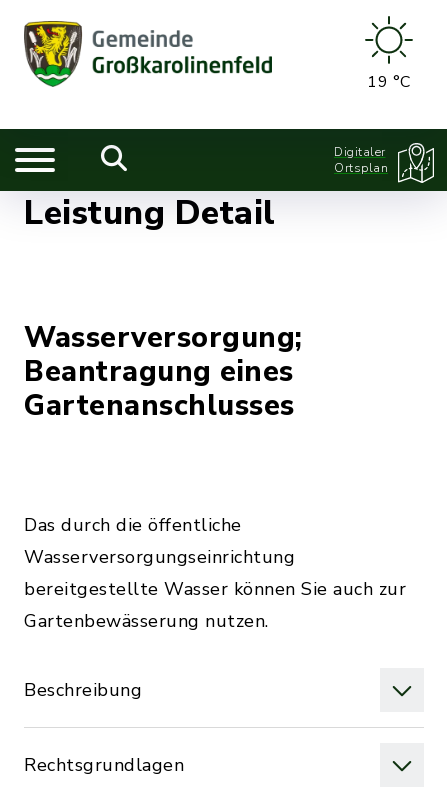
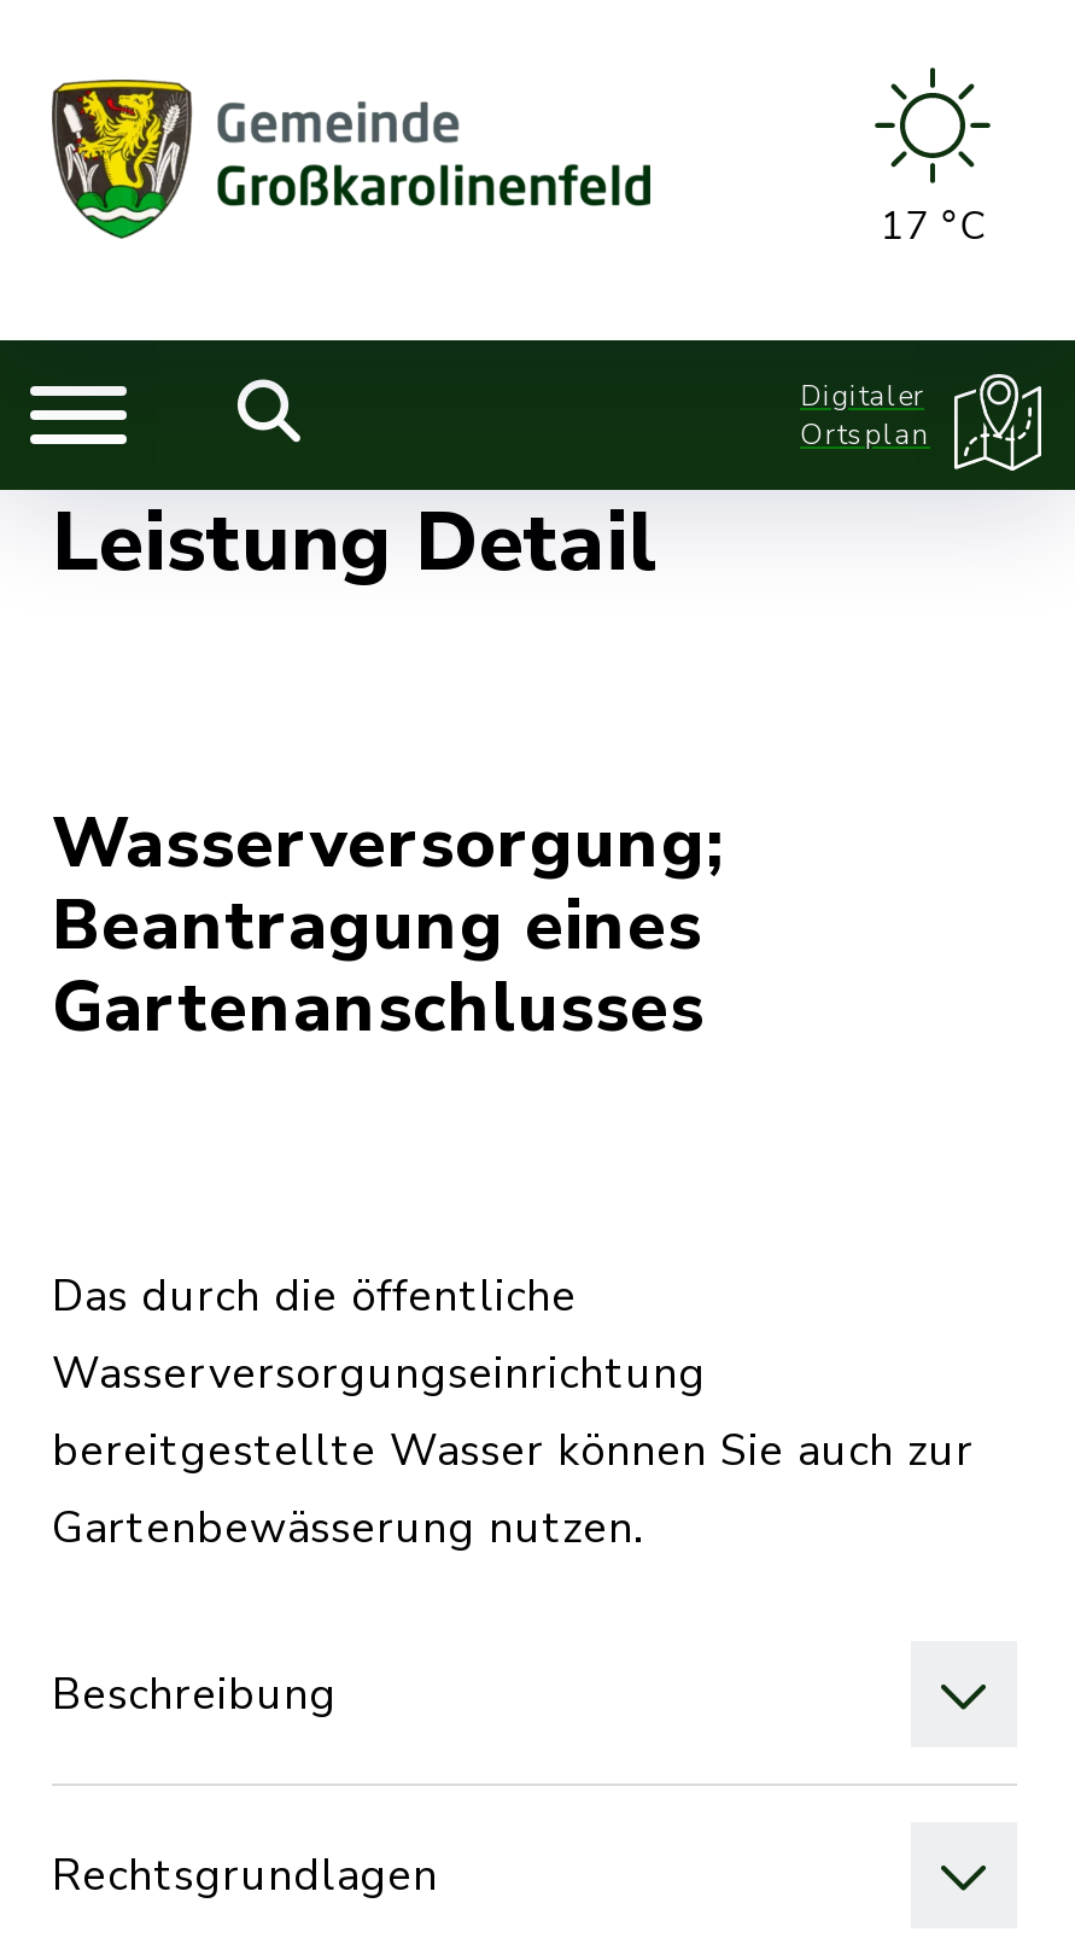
- 19 °C
+ 17 °C
